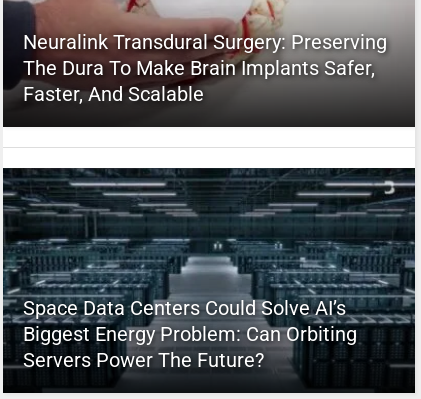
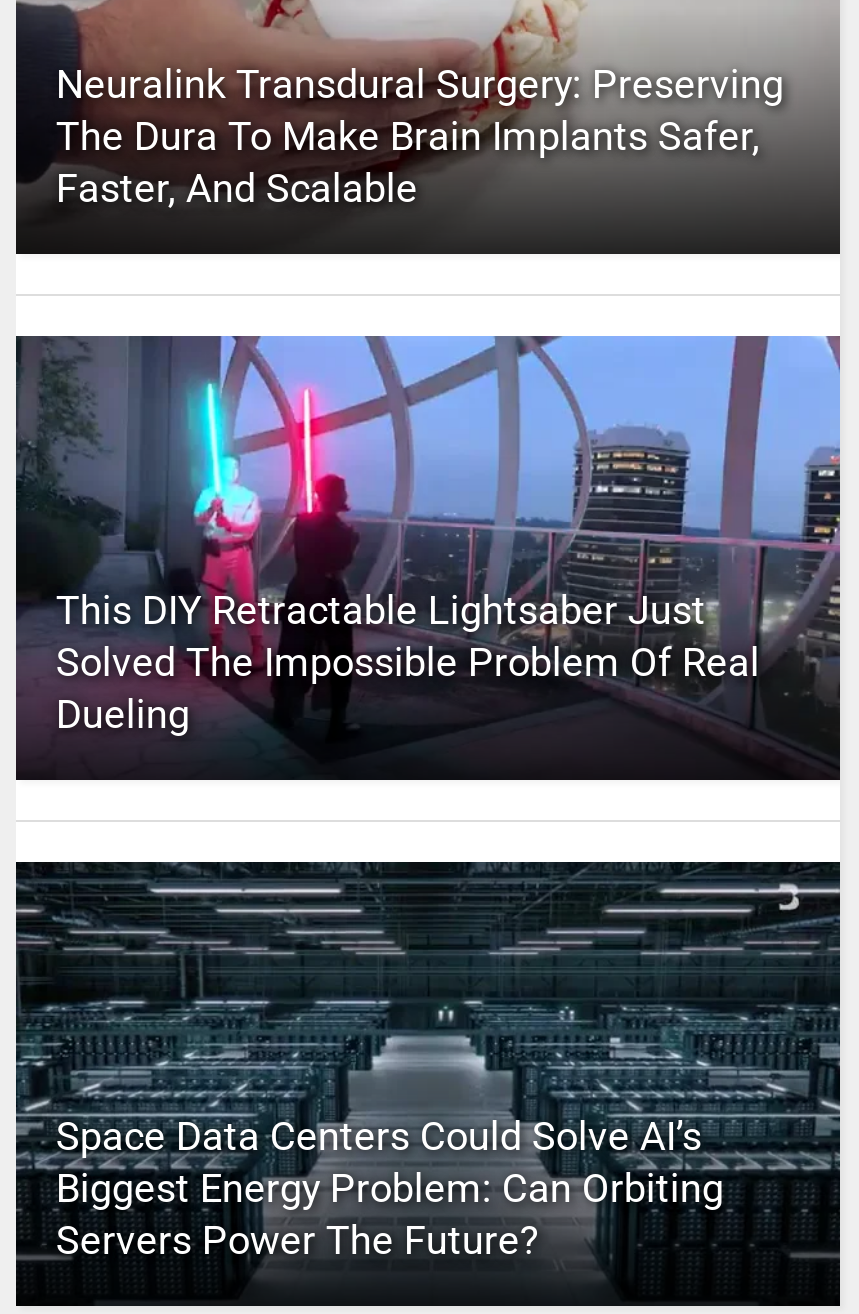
+ [image]
+ This DIY Retractable Lightsaber Just
+ Solved The Impossible Problem Of Real
+ Dueling
